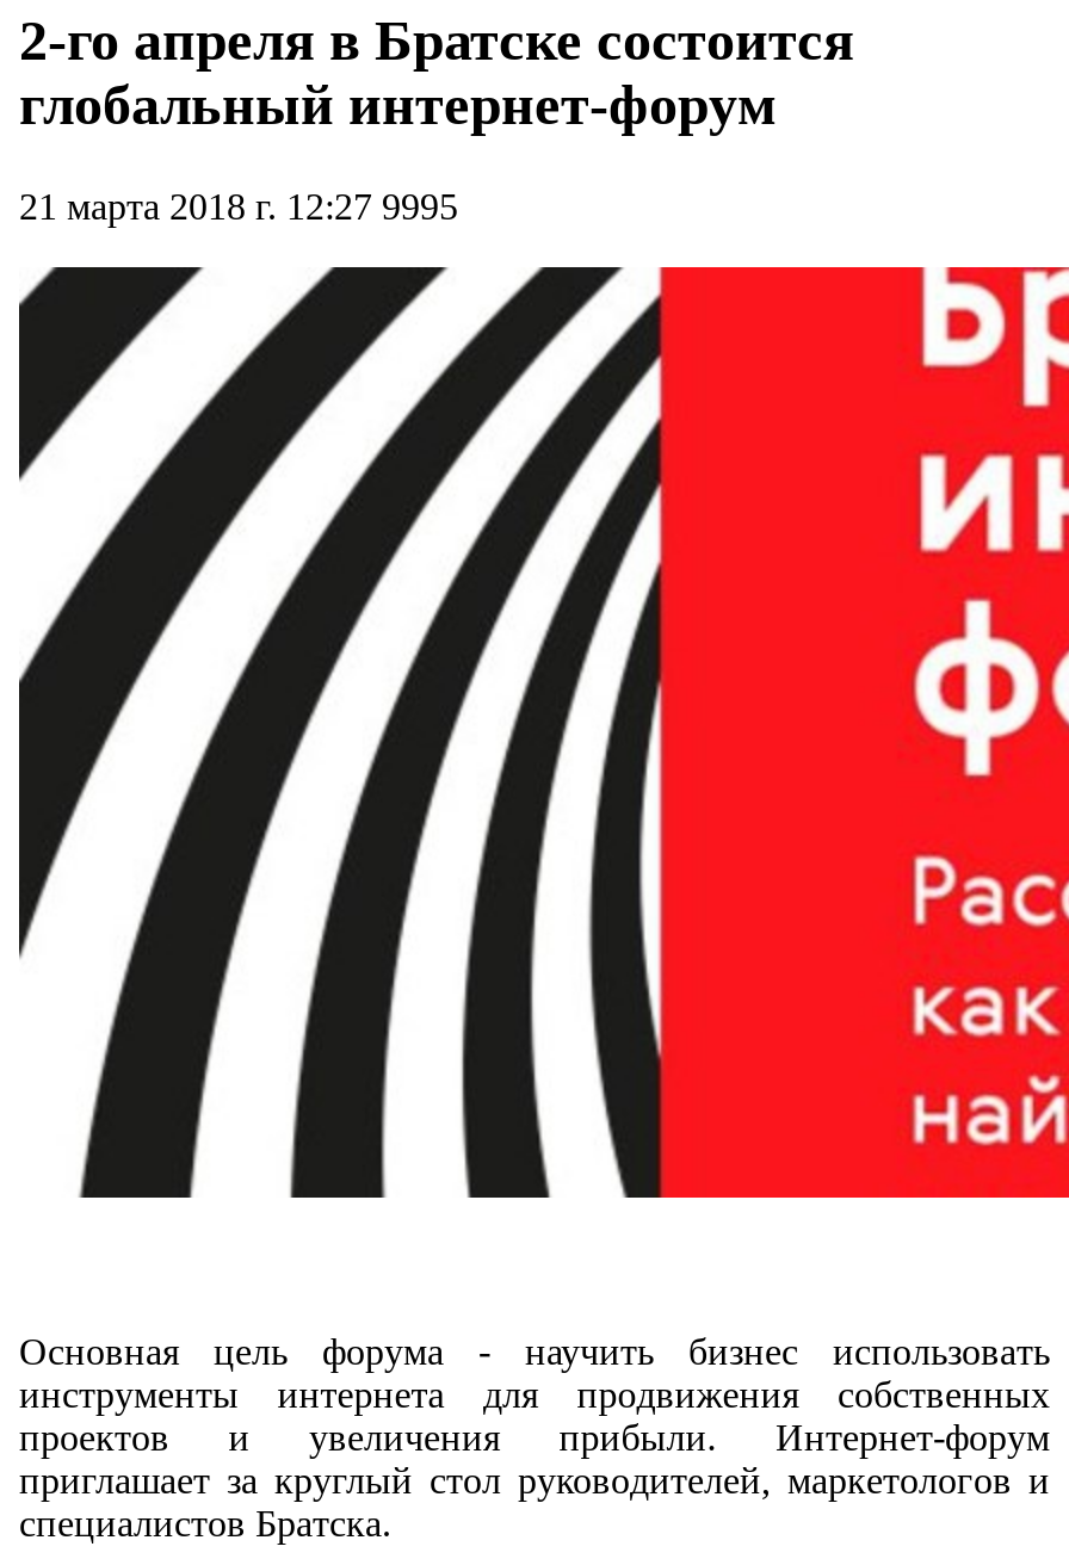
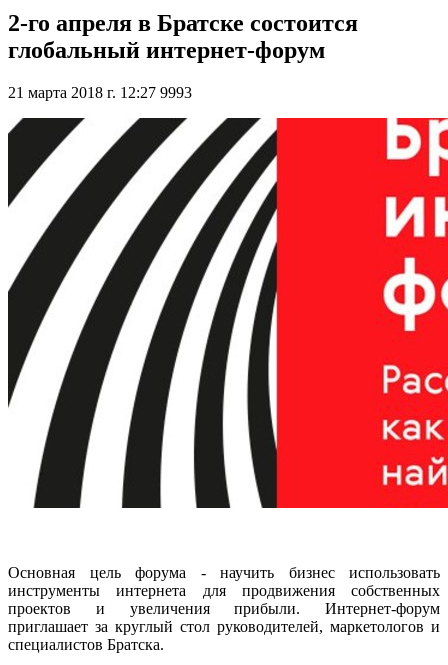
- 21 марта 2018 г. 12:27 9995
+ 21 марта 2018 г. 12:27 9993
